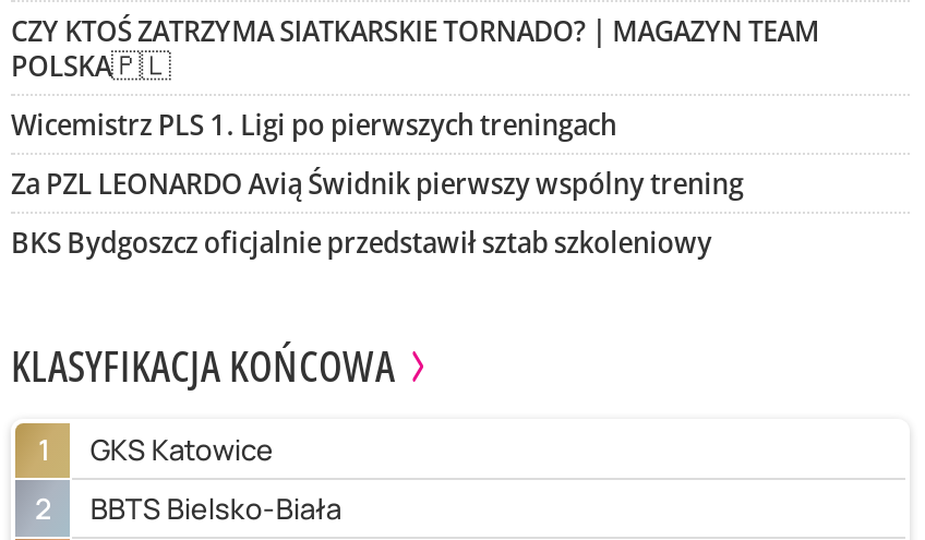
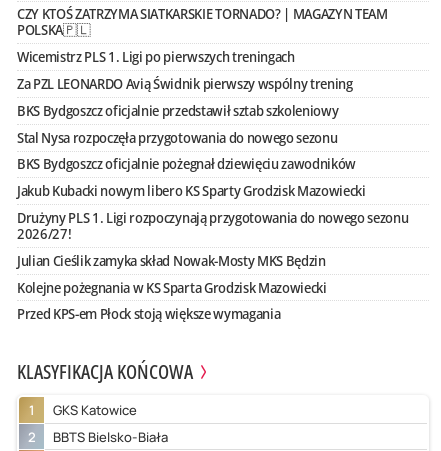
+ Stal Nysa rozpoczęła przygotowania do nowego sezonu
+ BKS Bydgoszcz oficjalnie pożegnał dziewięciu zawodników
+ Jakub Kubacki nowym libero KS Sparty Grodzisk Mazowiecki
+ Drużyny PLS 1. Ligi rozpoczynają przygotowania do nowego sezonu
+ 2026/27!
+ Julian Cieślik zamyka skład Nowak-Mosty MKS Będzin
+ Kolejne pożegnania w KS Sparta Grodzisk Mazowiecki
+ Przed KPS-em Płock stoją większe wymagania
